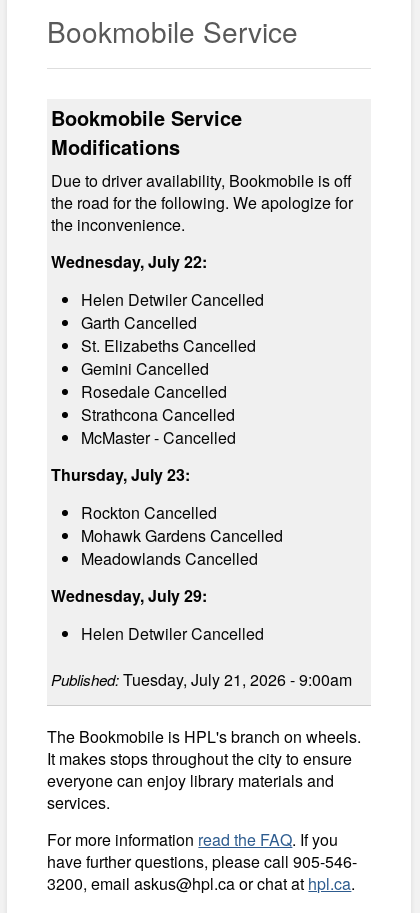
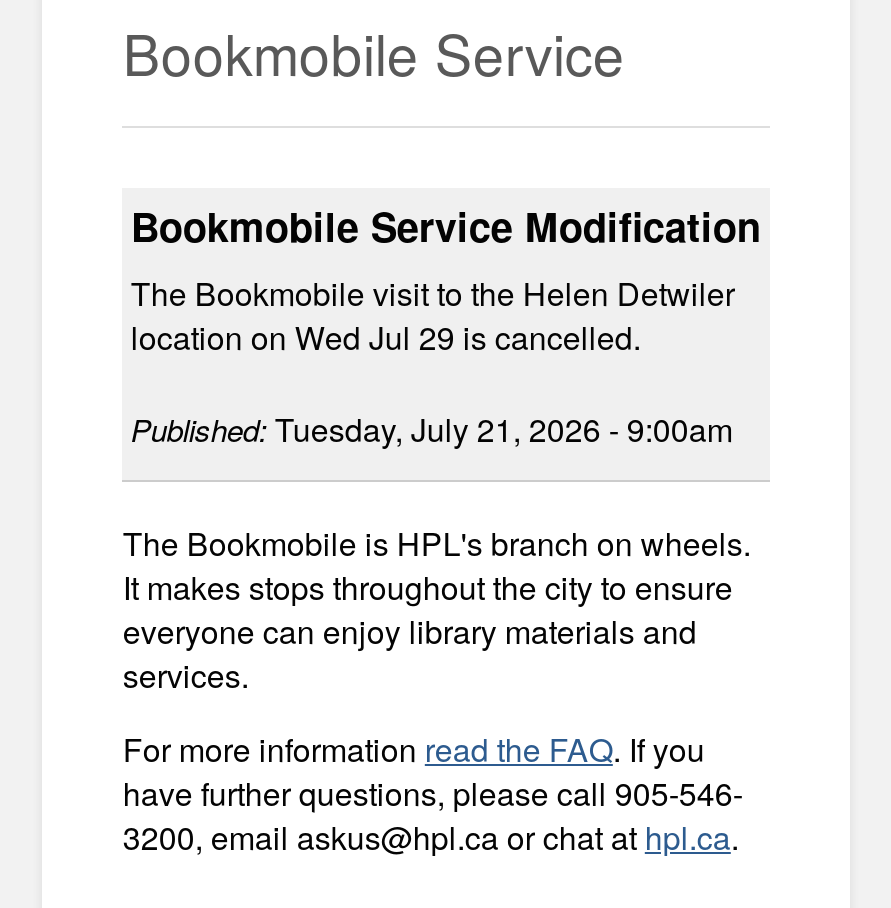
- Bookmobile Service
- Modifications
- Due to driver availability, Bookmobile is off
- the road for the following. We apologize for
- the inconvenience.
- Wednesday, July 22:
- Helen Detwiler Cancelled
- Garth Cancelled
- St. Elizabeths Cancelled
- Gemini Cancelled
- Rosedale Cancelled
- Strathcona Cancelled
- McMaster - Cancelled
- Thursday, July 23:
- Rockton Cancelled
- Mohawk Gardens Cancelled
- Meadowlands Cancelled
- Wednesday, July 29:
- Helen Detwiler Cancelled
+ Bookmobile Service Modification
+ The Bookmobile visit to the Helen Detwiler
+ location on Wed Jul 29 is cancelled.
